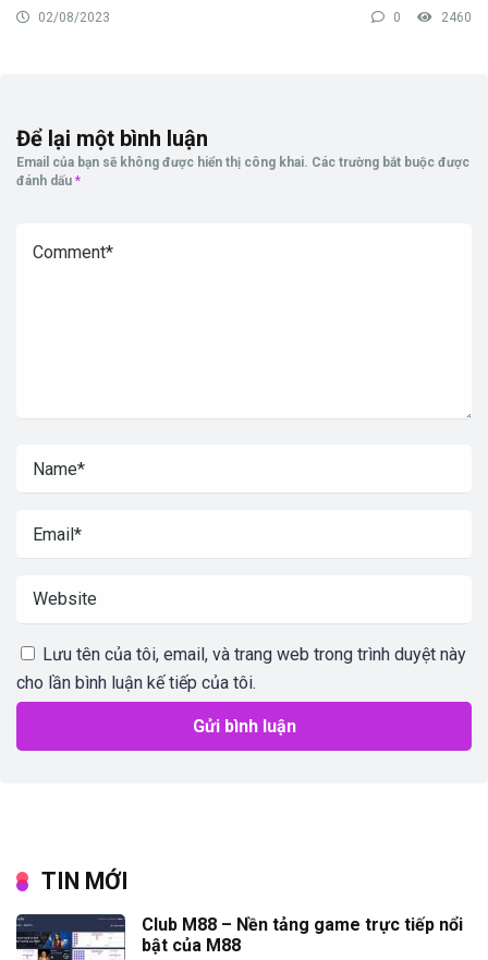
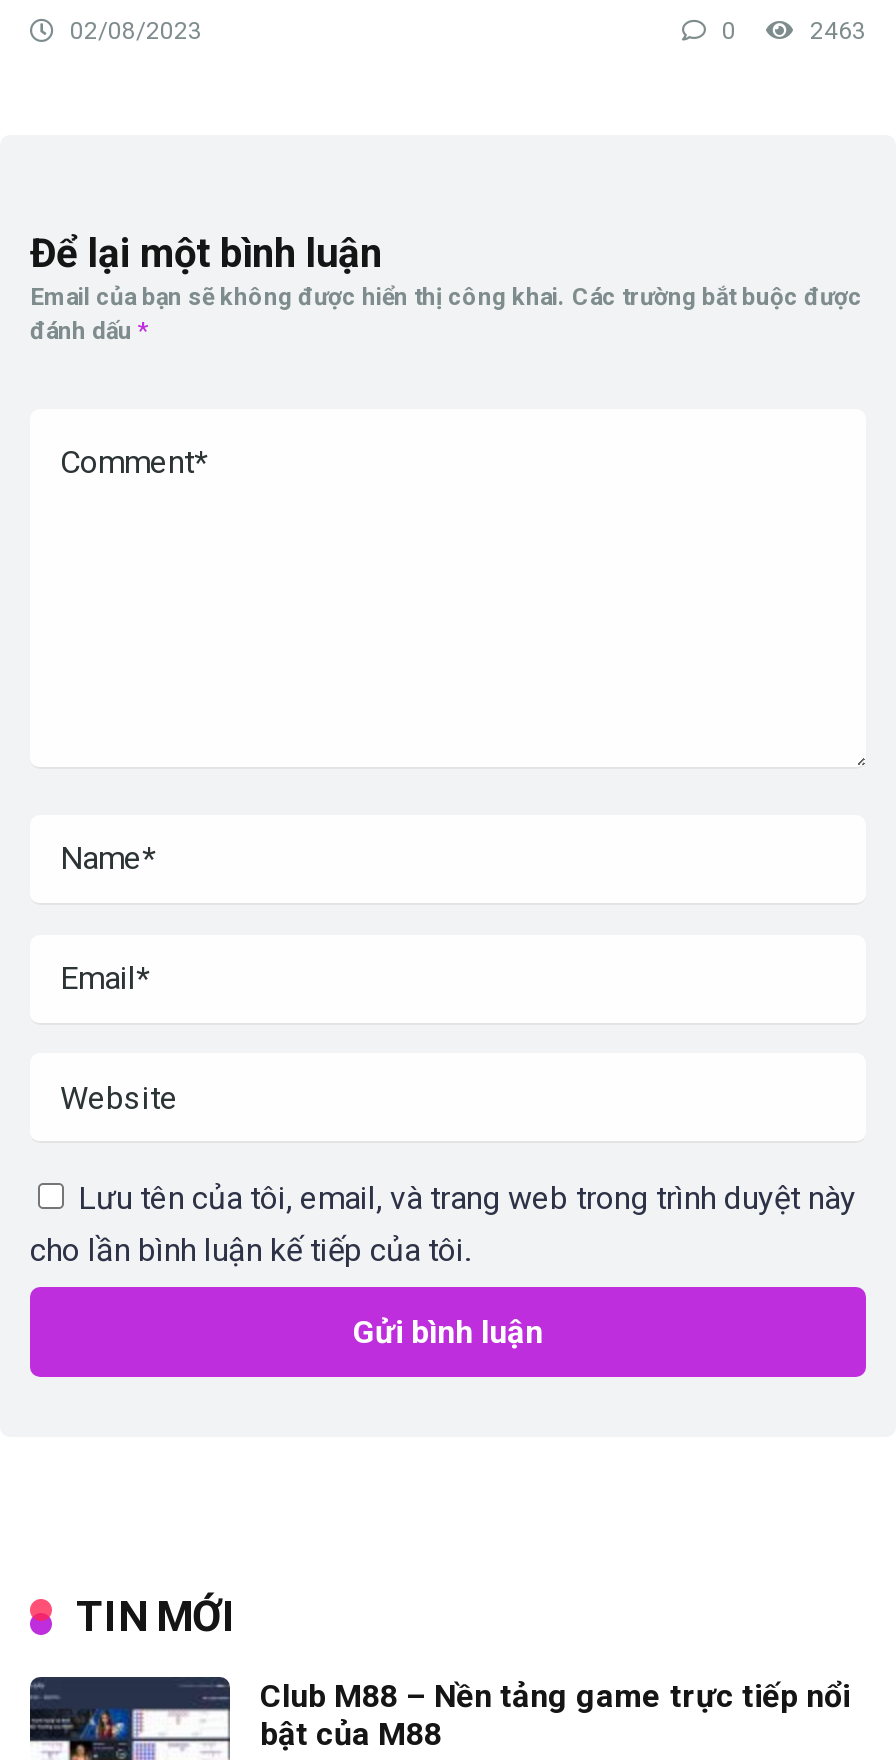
- 2460
+ 2463
